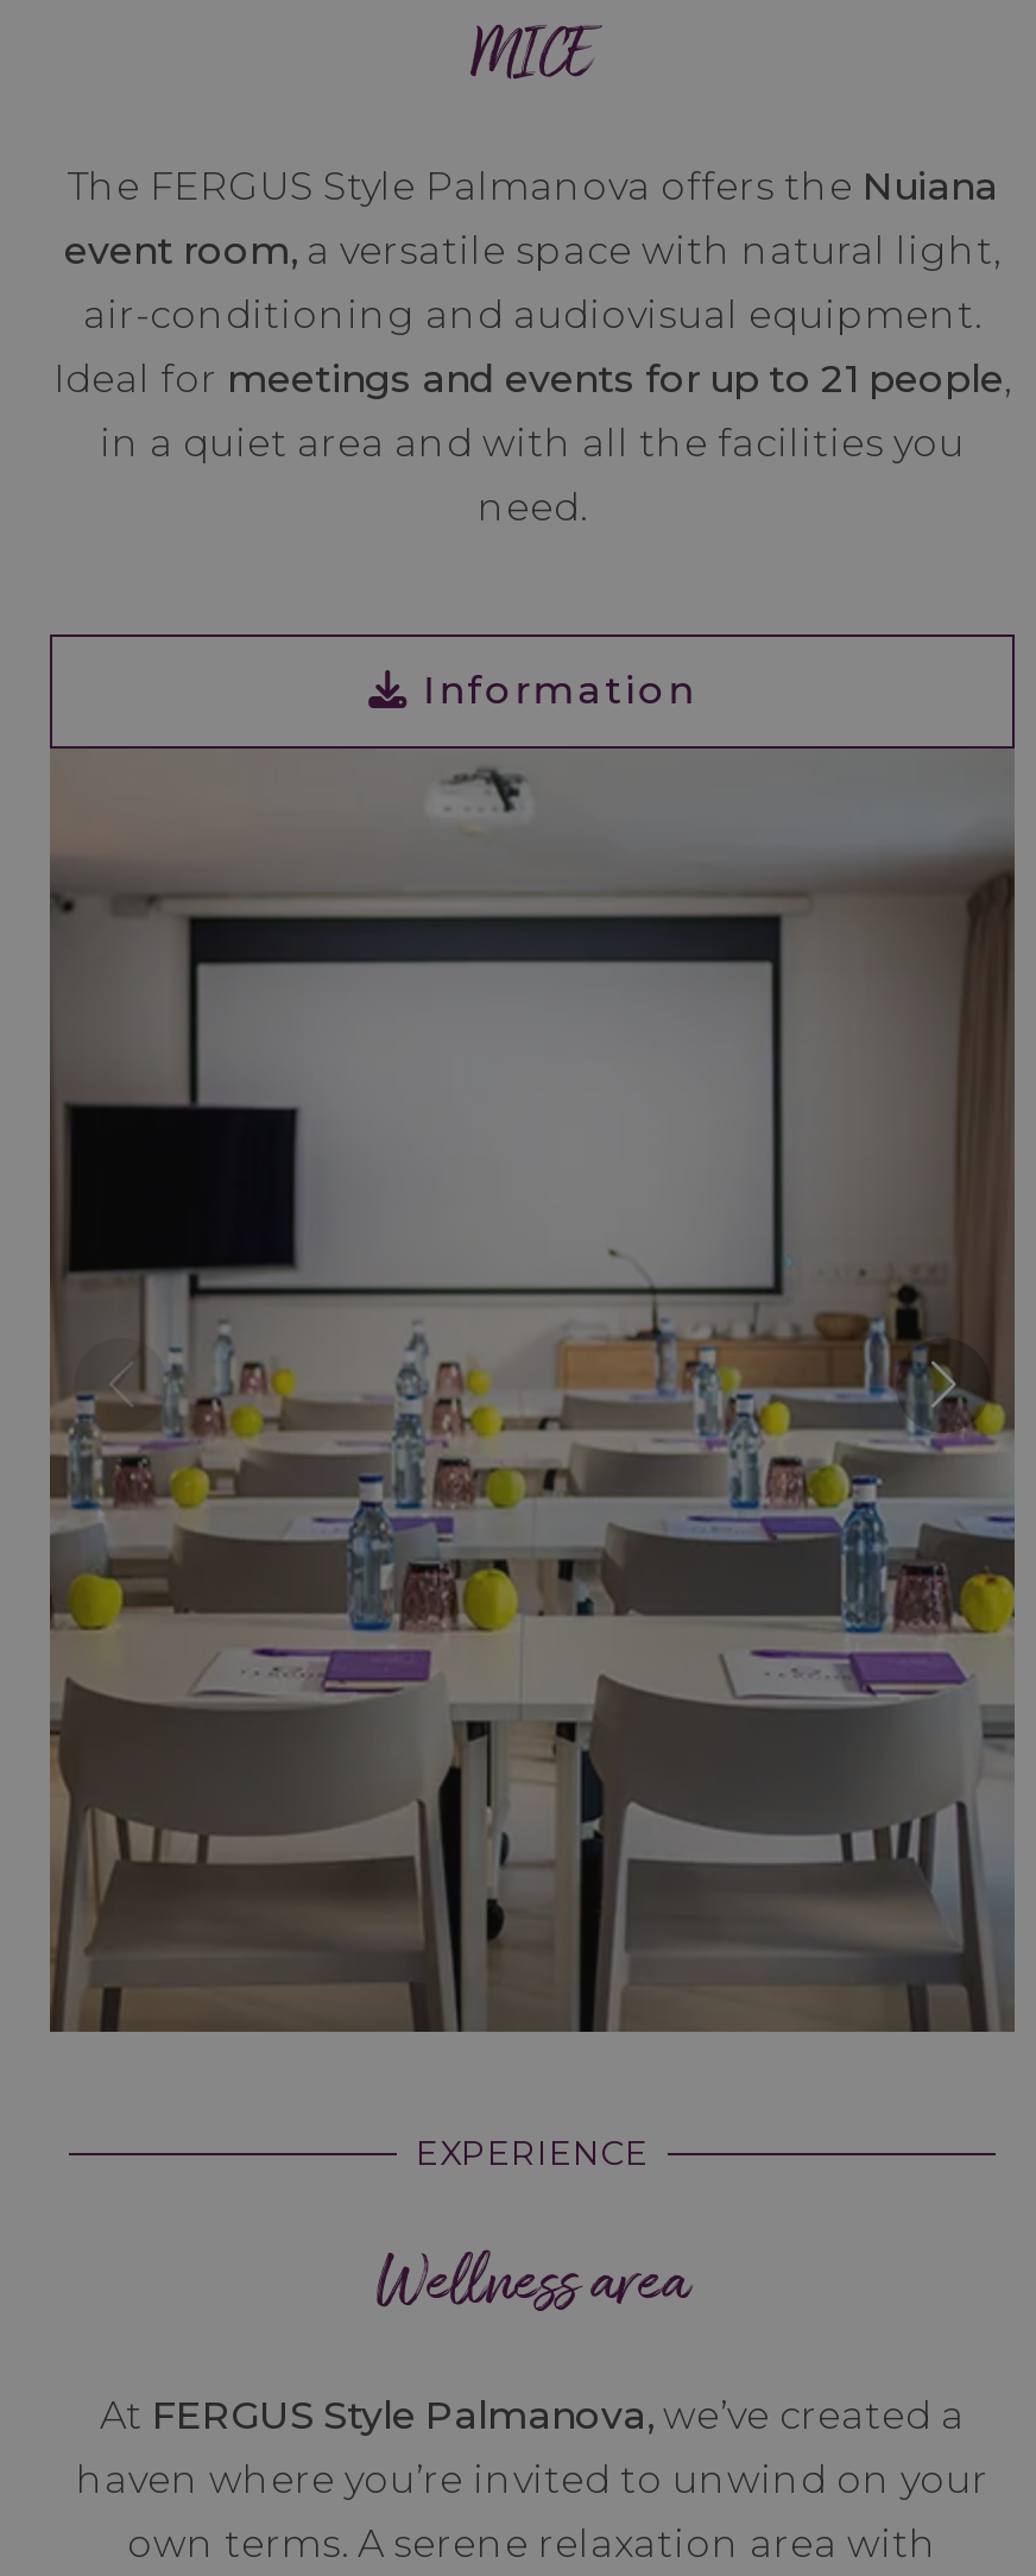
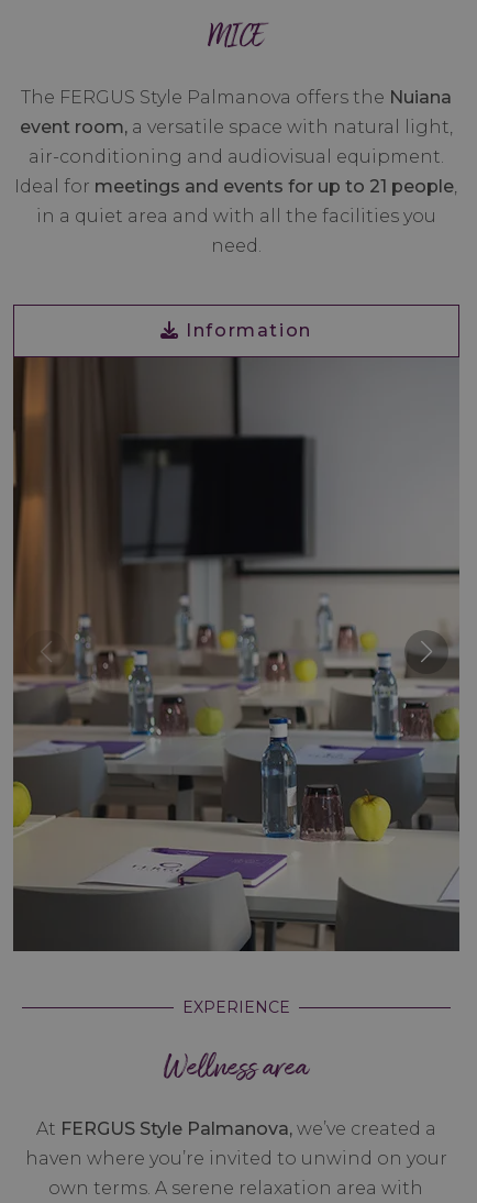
- [image]
+ [image]
